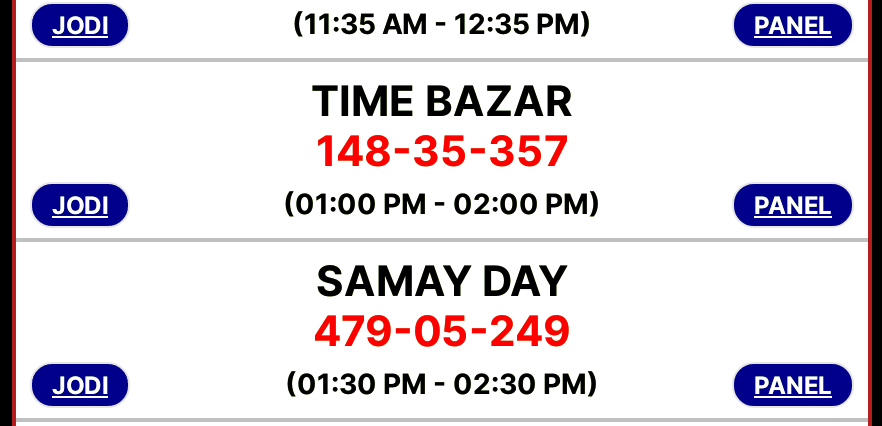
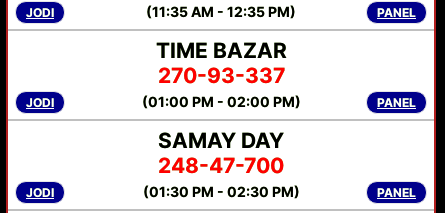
- 148-35-357
+ 270-93-337

- 479-05-249
+ 248-47-700
